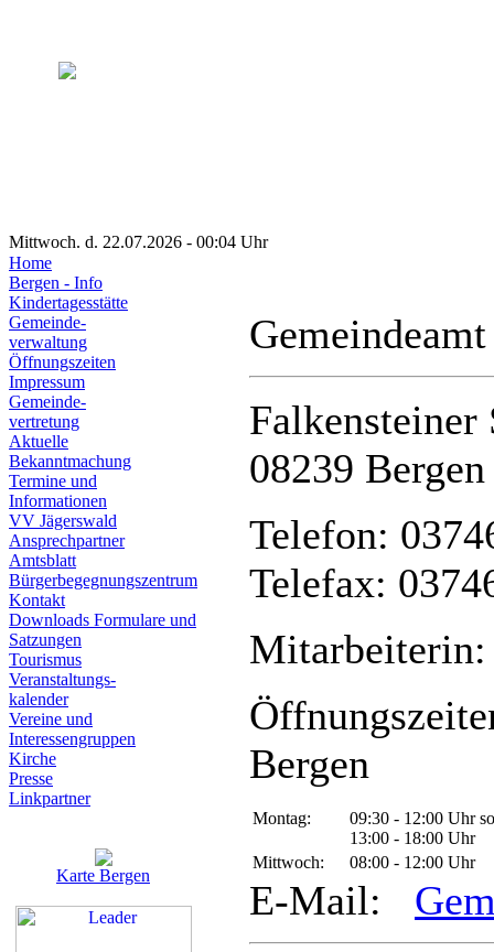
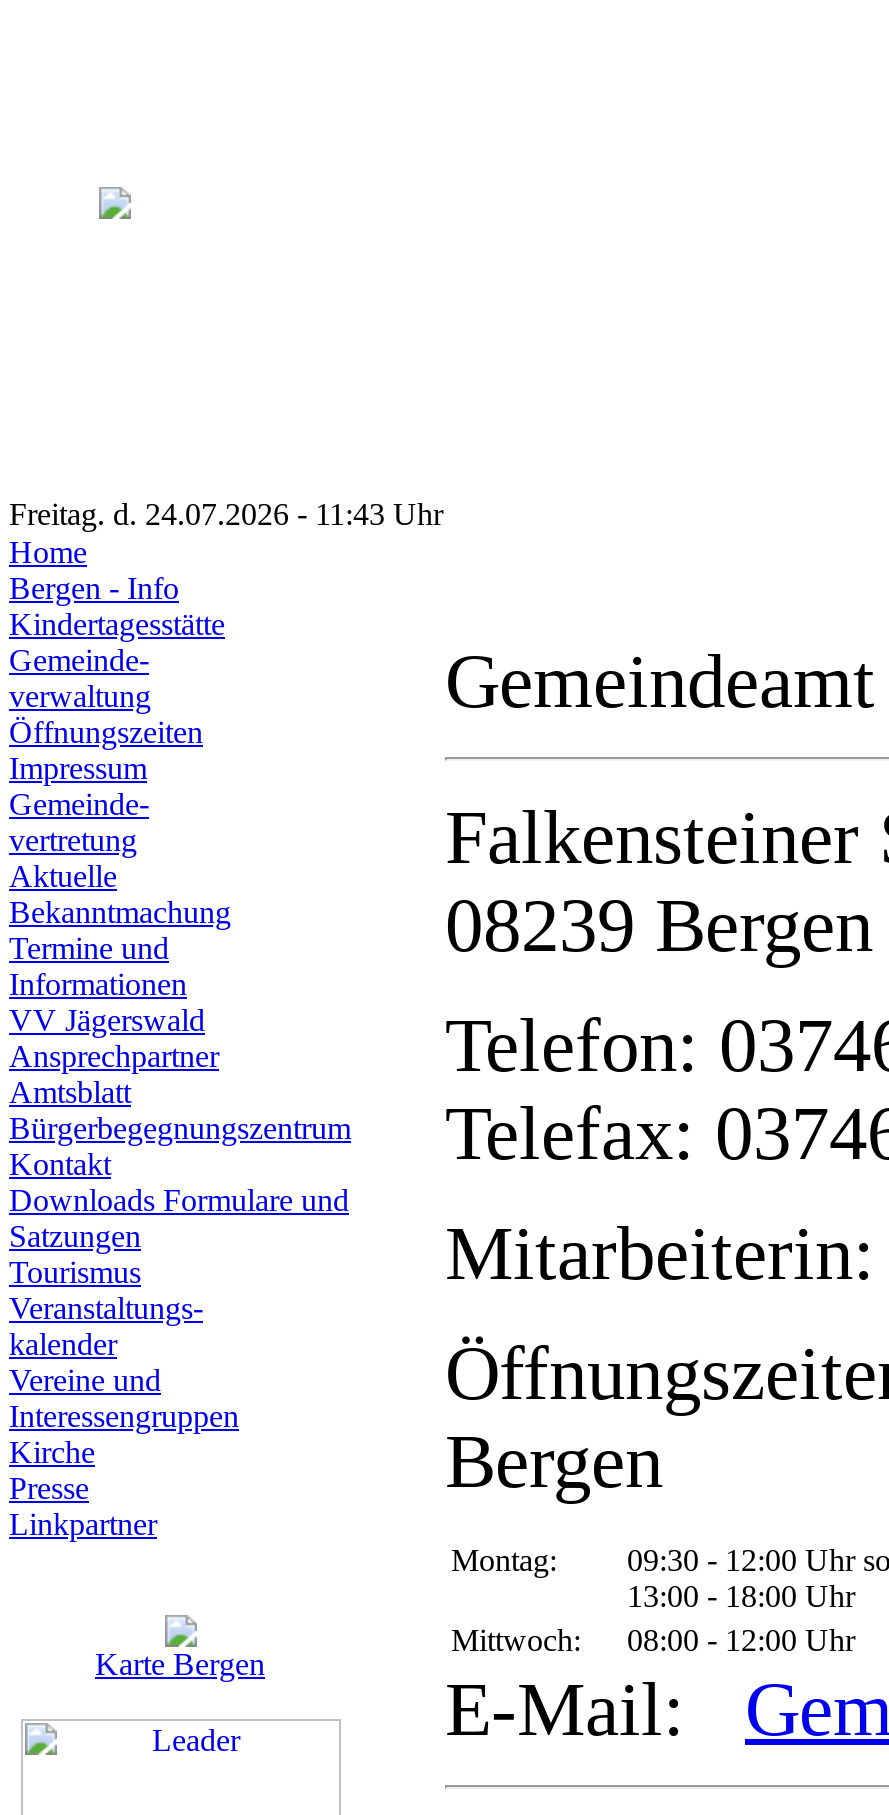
- Mittwoch. d. 22.07.2026 - 00:04 Uhr
+ Freitag. d. 24.07.2026 - 11:43 Uhr
